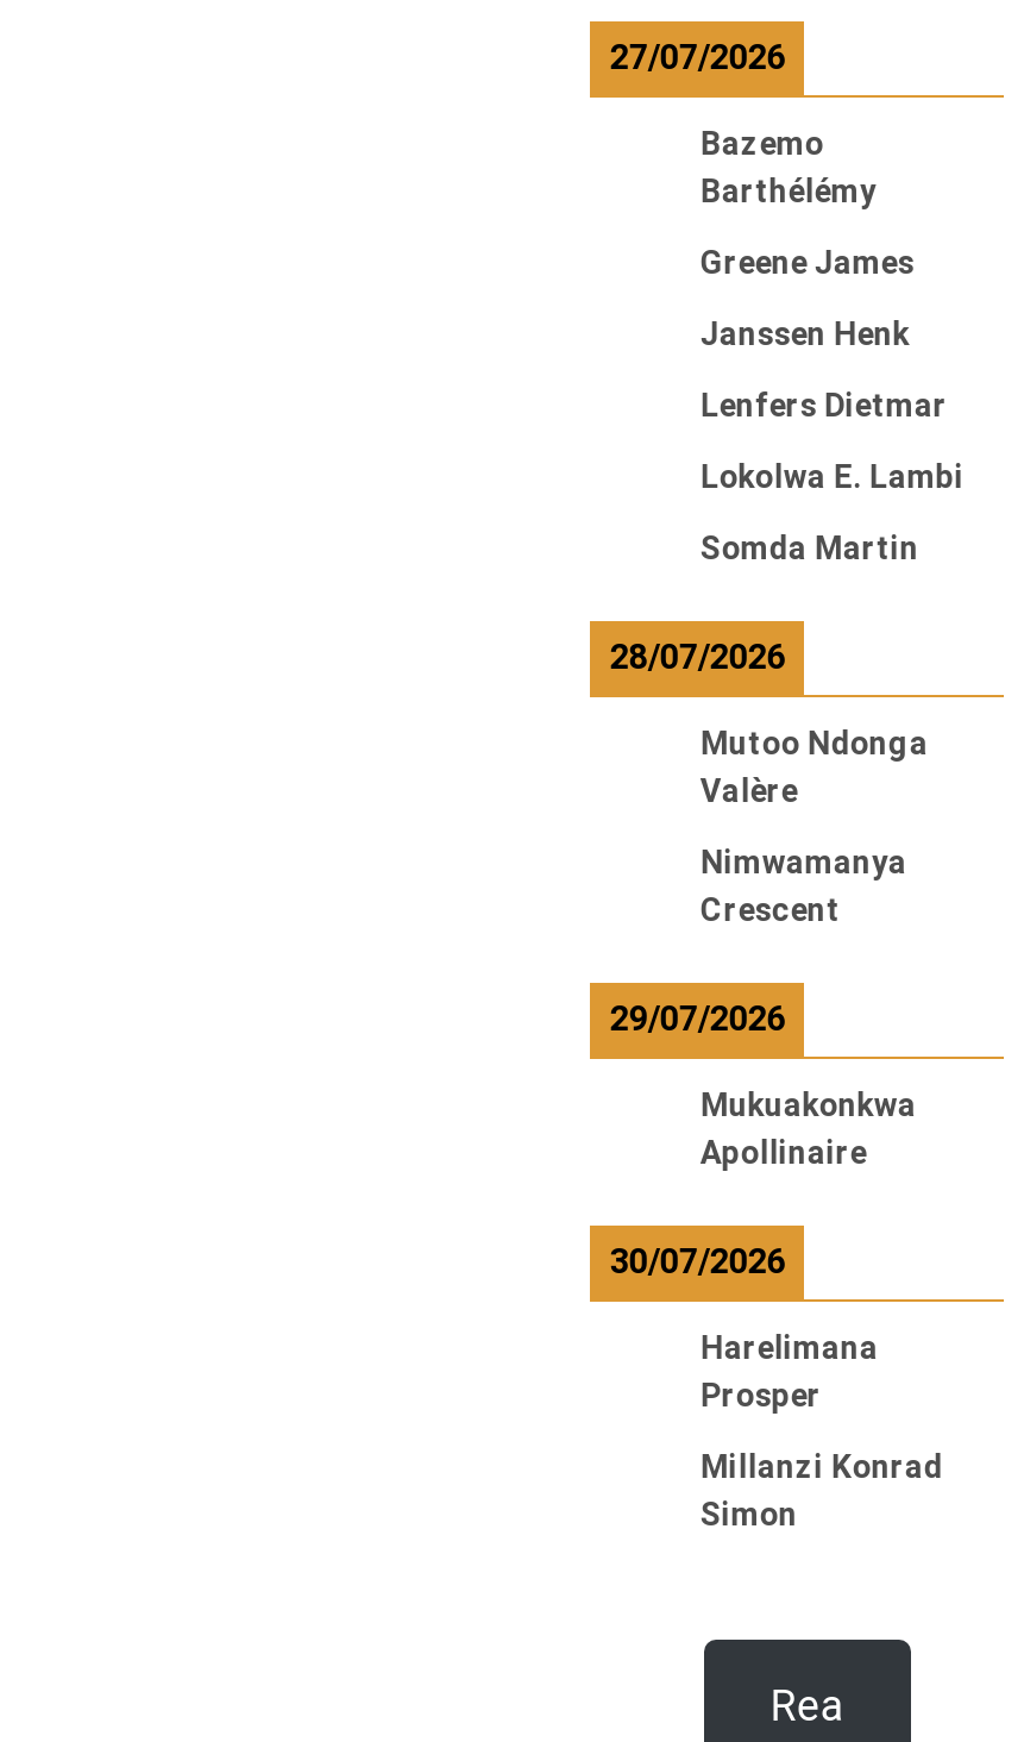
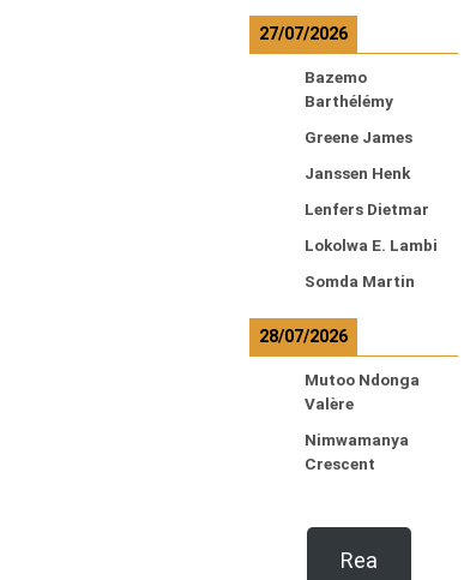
- 29/07/2026
- Mukuakonkwa
- Apollinaire
- 30/07/2026
- Harelimana
- Prosper
- Millanzi Konrad
- Simon
